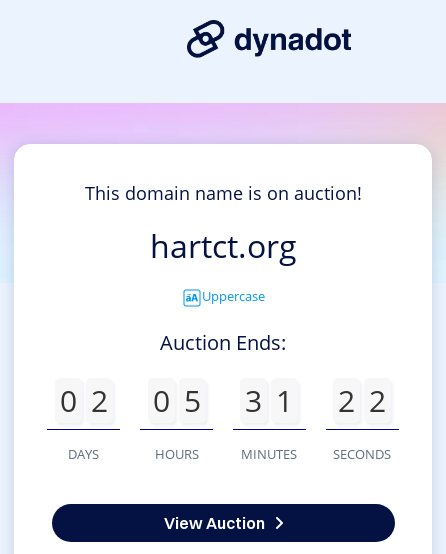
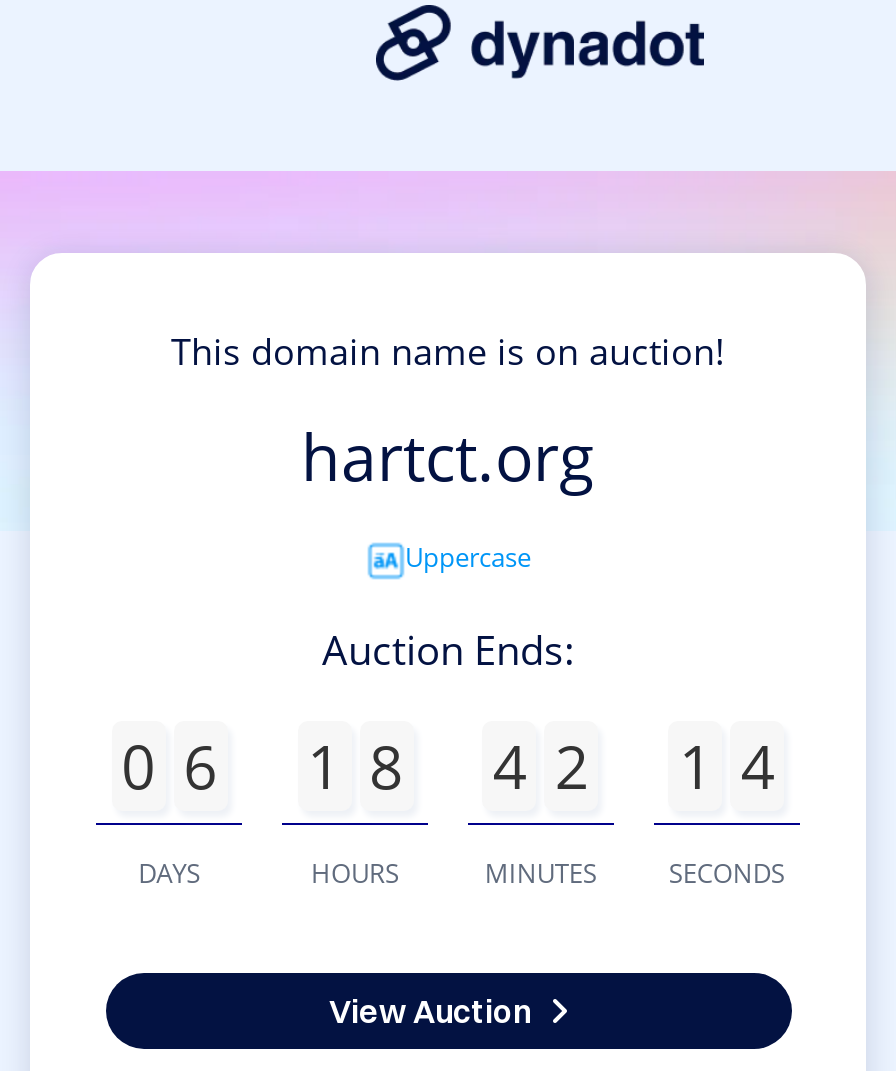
- 0 2
+ 0 6

- 0 5
+ 1 8

- 3 1
+ 4 2

- 2 2
+ 1 4
